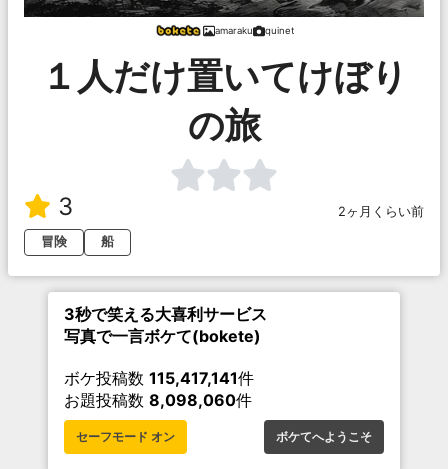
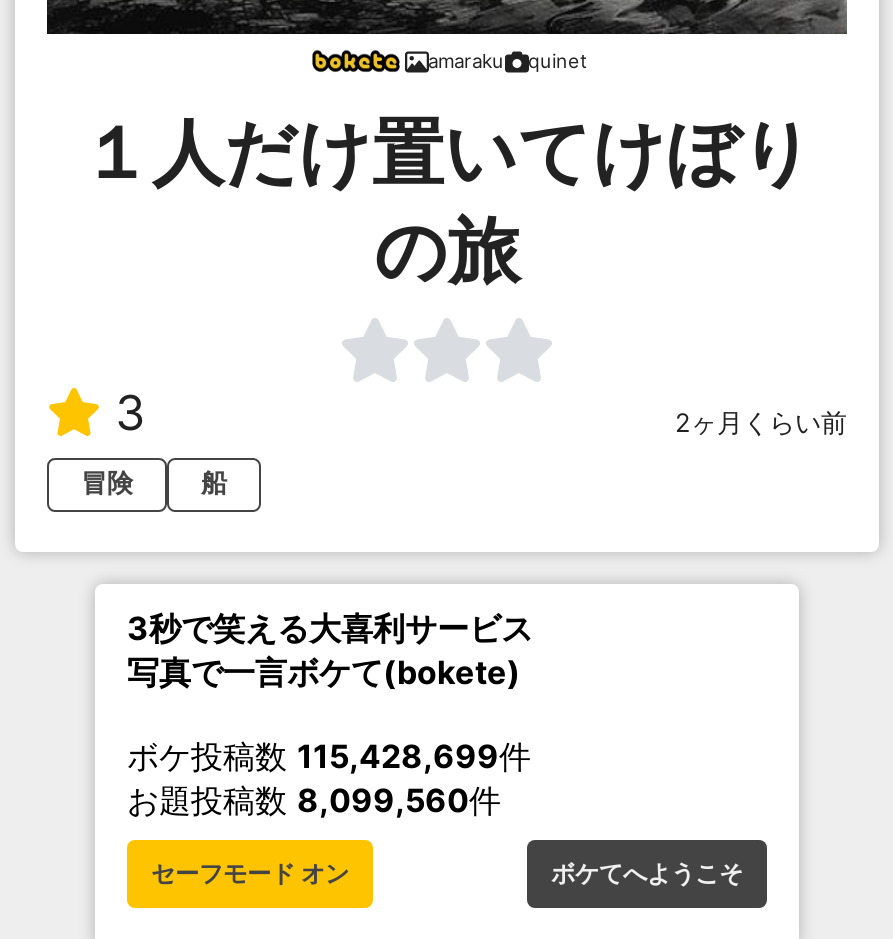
- ボケ投稿数115,417,141件
+ ボケ投稿数115,428,699件

- お題投稿数8,098,060件
+ お題投稿数8,099,560件
